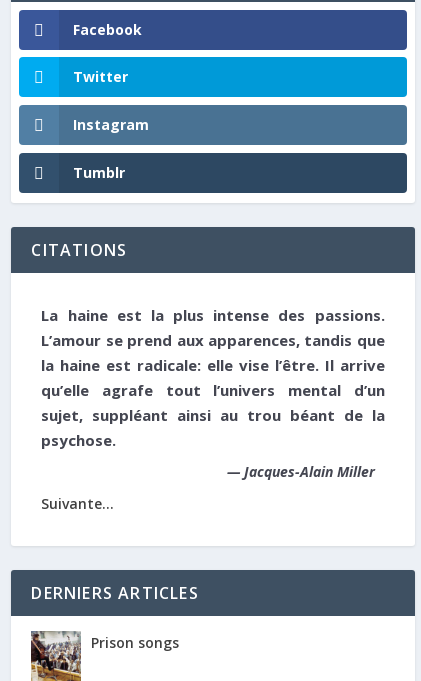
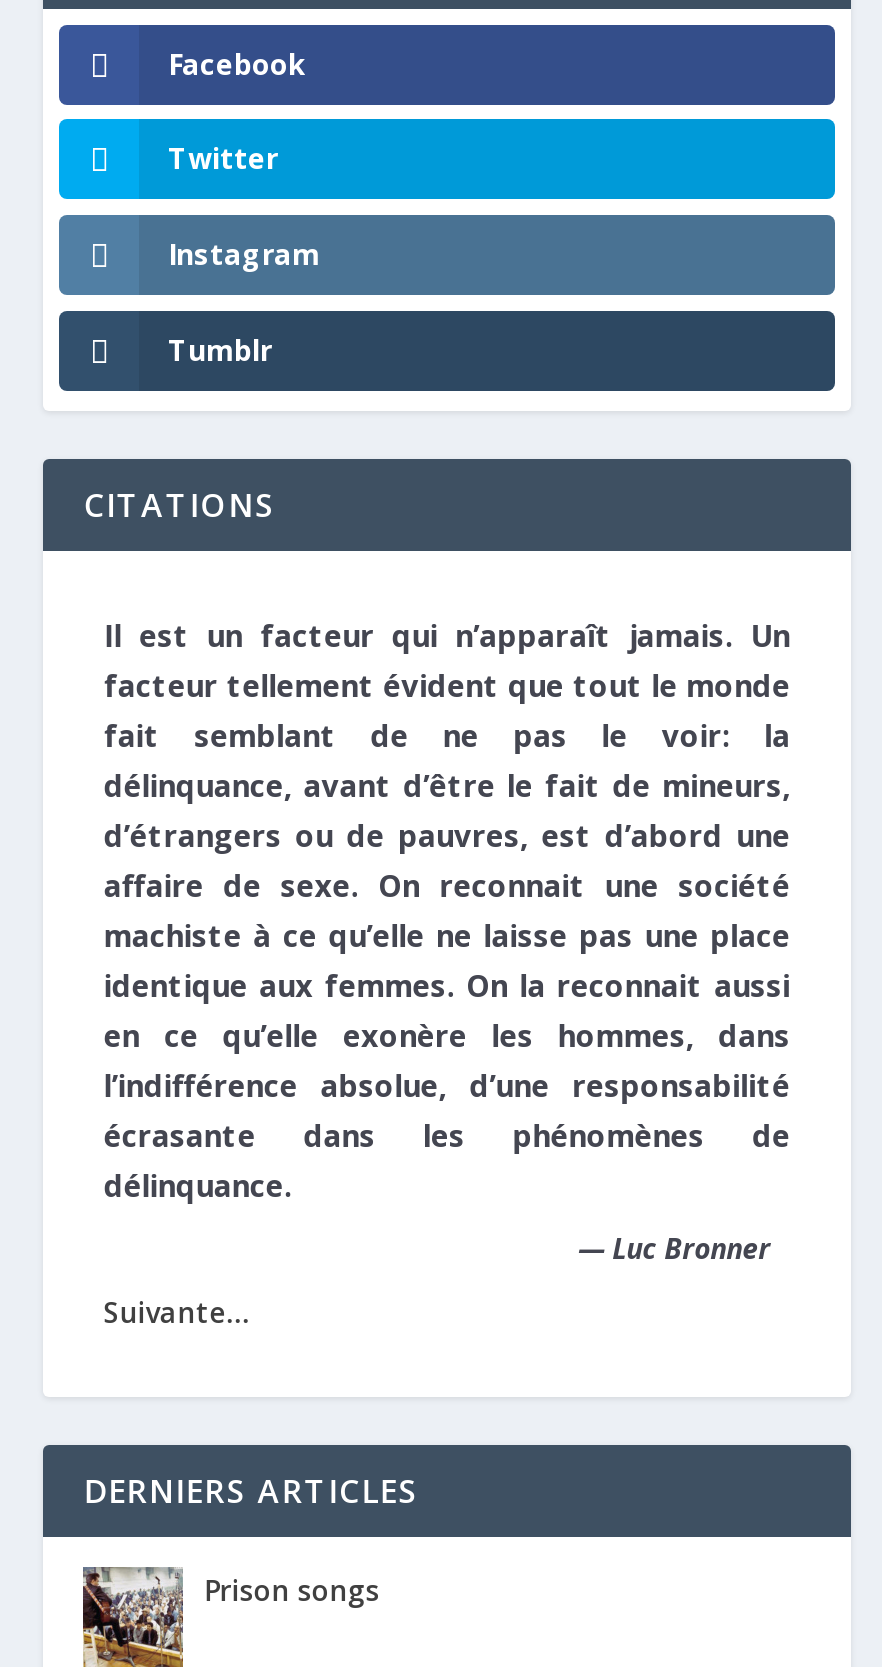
- La haine est la plus intense des passions.
- L’amour se prend aux apparences, tandis que
- la haine est radicale: elle vise l’être. Il arrive
- qu’elle agrafe tout l’univers mental d’un
- sujet, suppléant ainsi au trou béant de la
- psychose.
+ Il est un facteur qui n’apparaît jamais. Un
+ facteur tellement évident que tout le monde
+ fait semblant de ne pas le voir: la
+ délinquance, avant d’être le fait de mineurs,
+ d’étrangers ou de pauvres, est d’abord une
+ affaire de sexe. On reconnait une société
+ machiste à ce qu’elle ne laisse pas une place
+ identique aux femmes. On la reconnait aussi
+ en ce qu’elle exonère les hommes, dans
+ l’indifférence absolue, d’une responsabilité
+ écrasante dans les phénomènes de
+ délinquance.

- — Jacques-Alain Miller
+ — Luc Bronner
